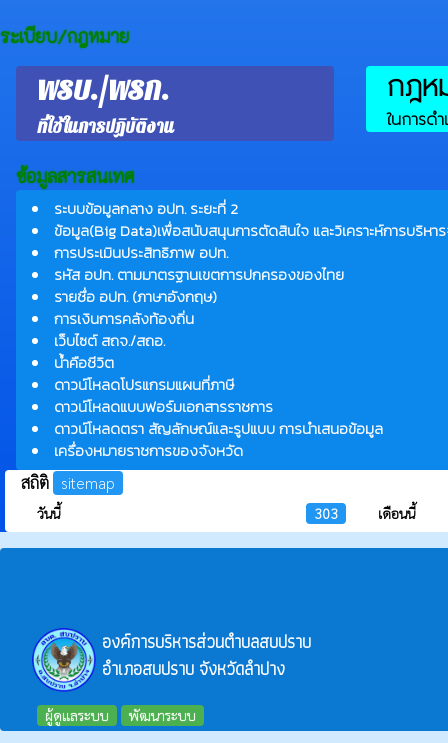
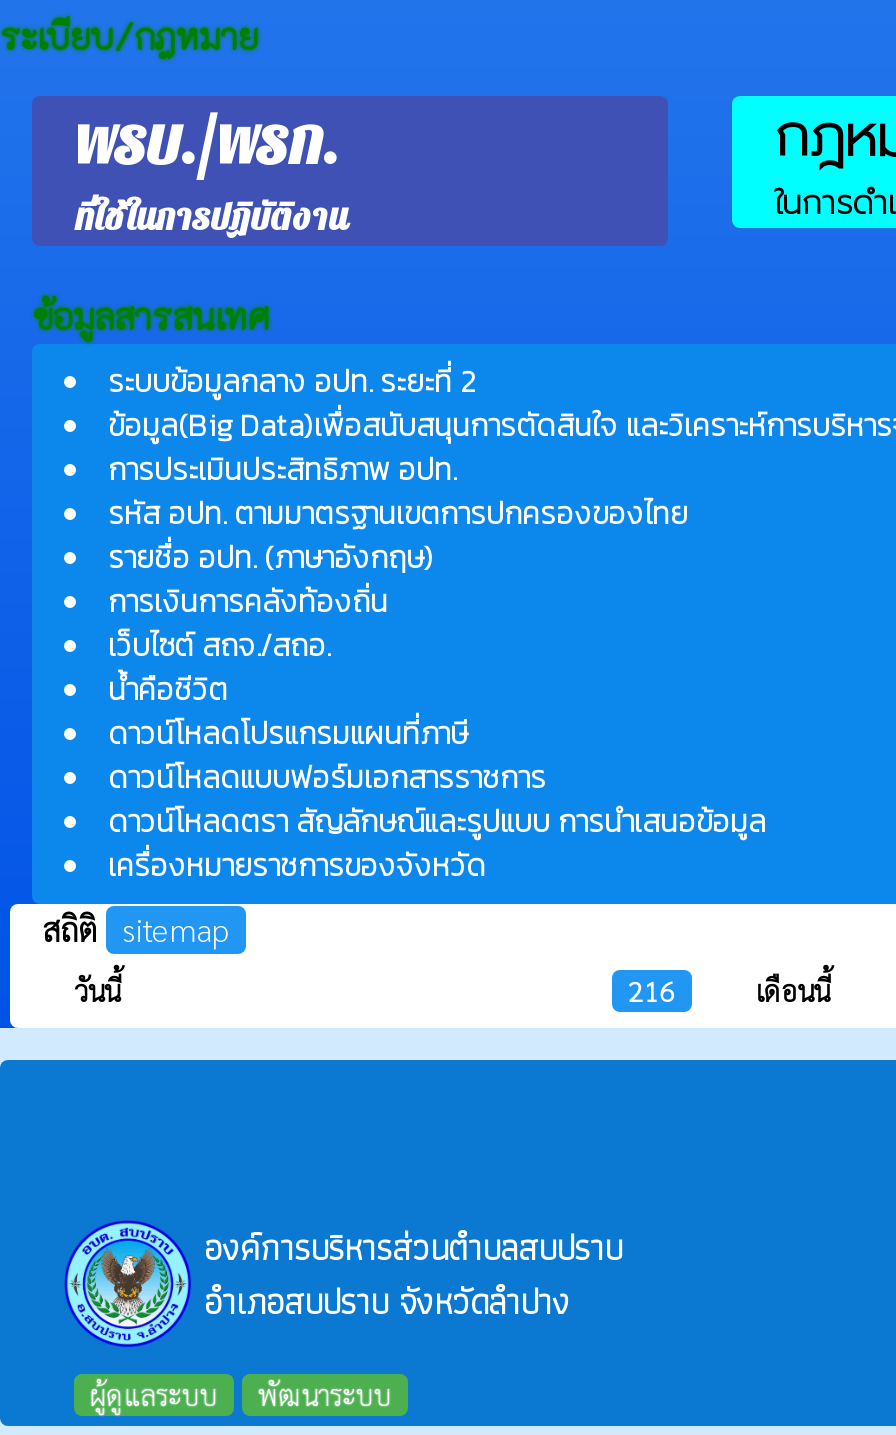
- 303
+ 216
